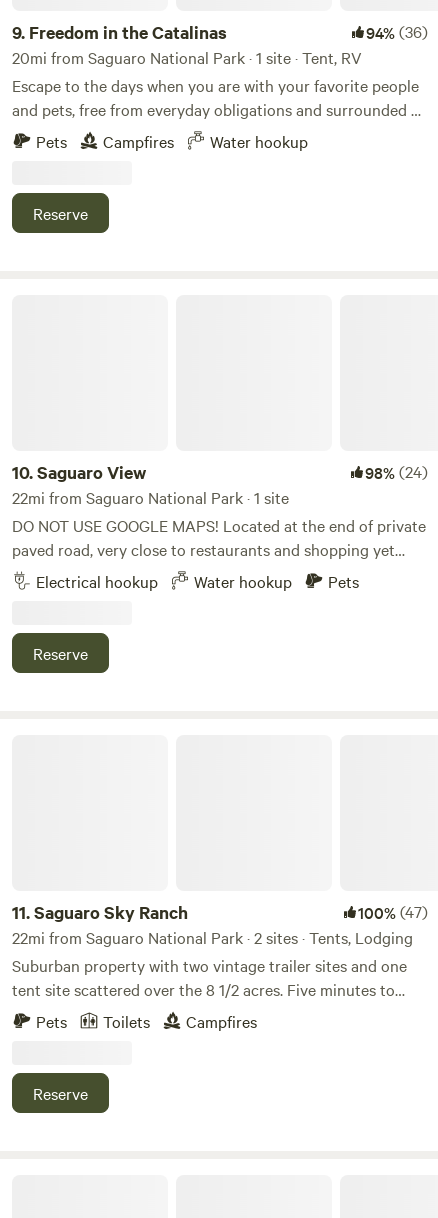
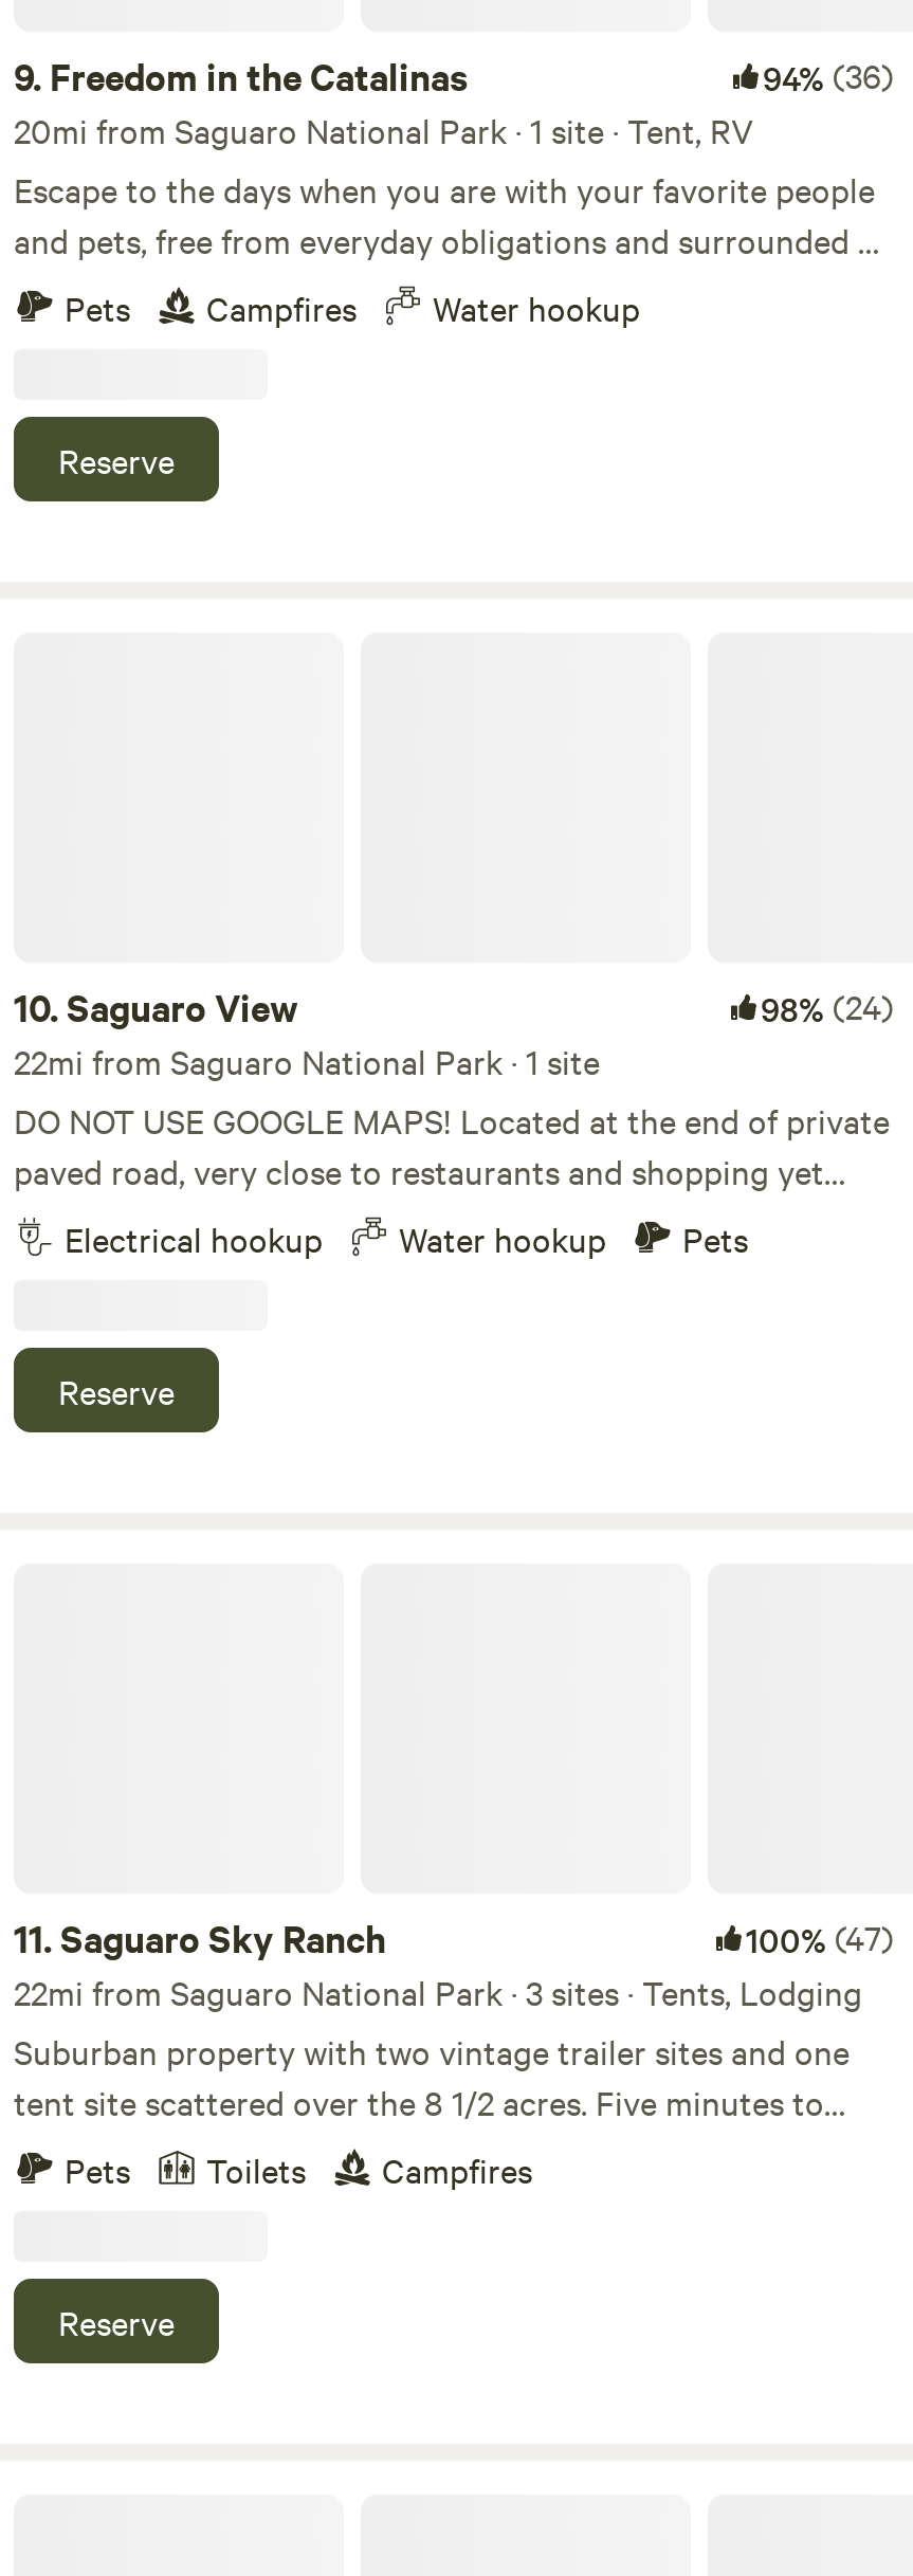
- 22mi from Saguaro National Park · 2 sites · Tents, Lodging
+ 22mi from Saguaro National Park · 3 sites · Tents, Lodging
